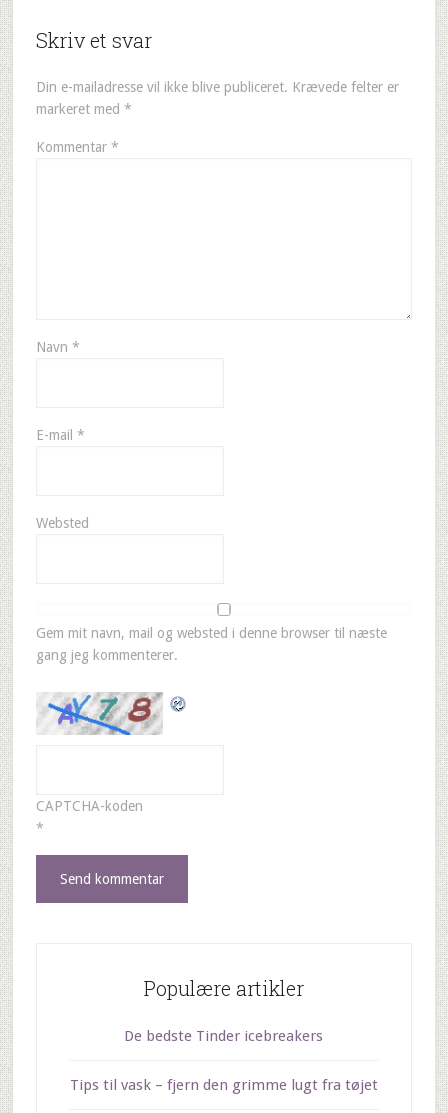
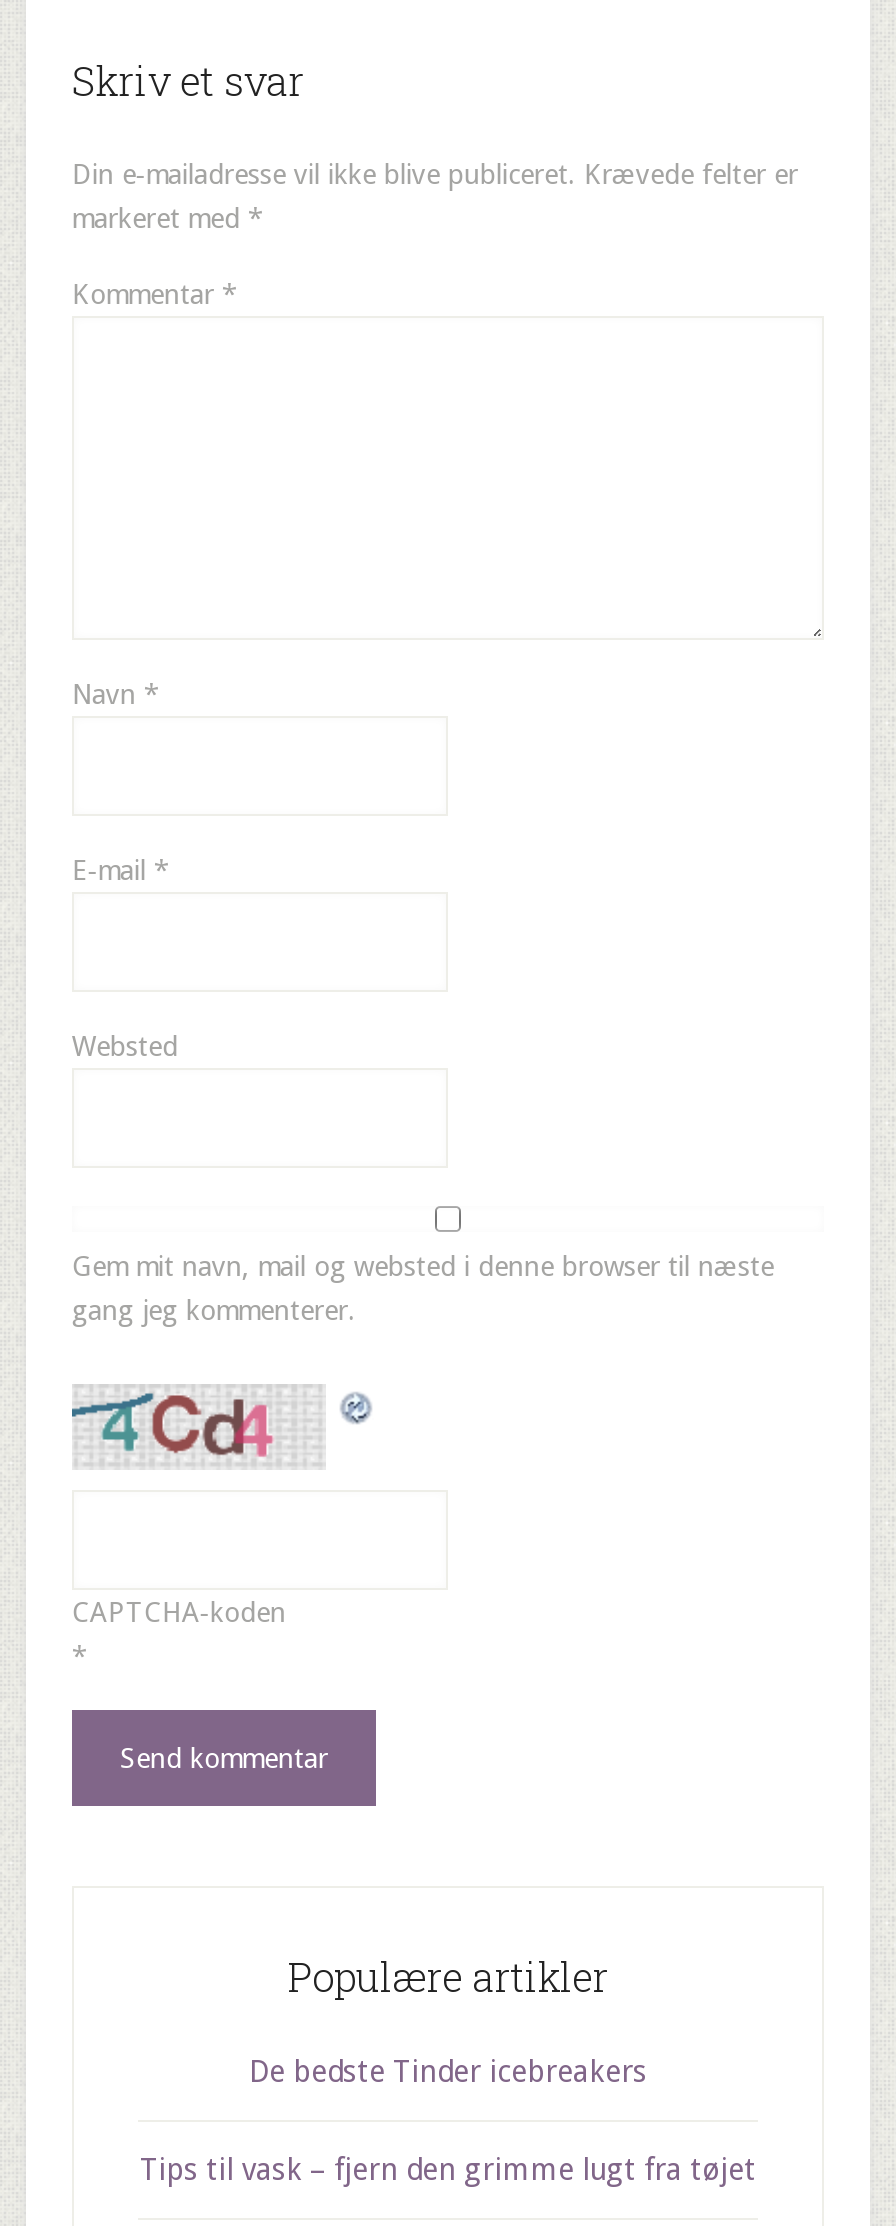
- [image]
+ [image]
